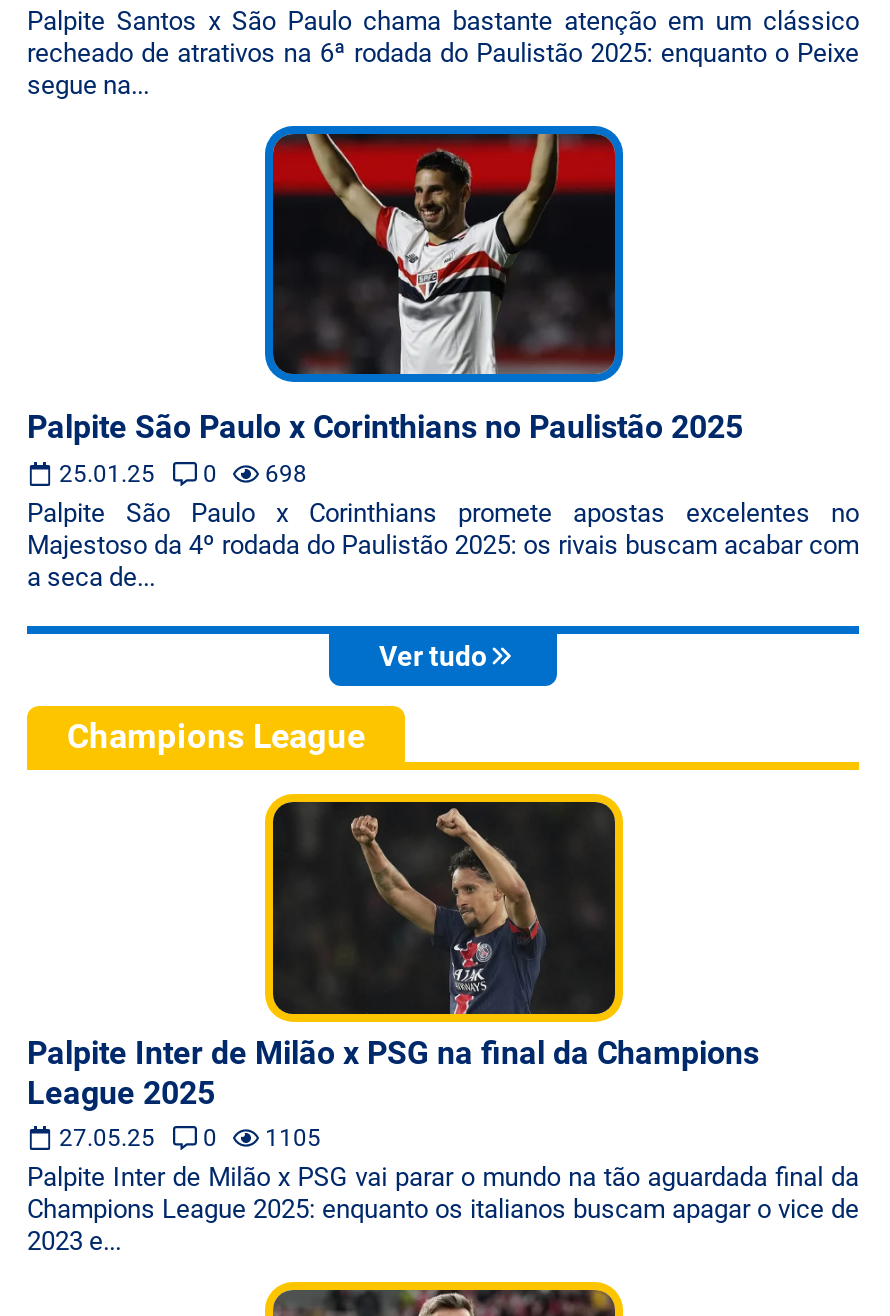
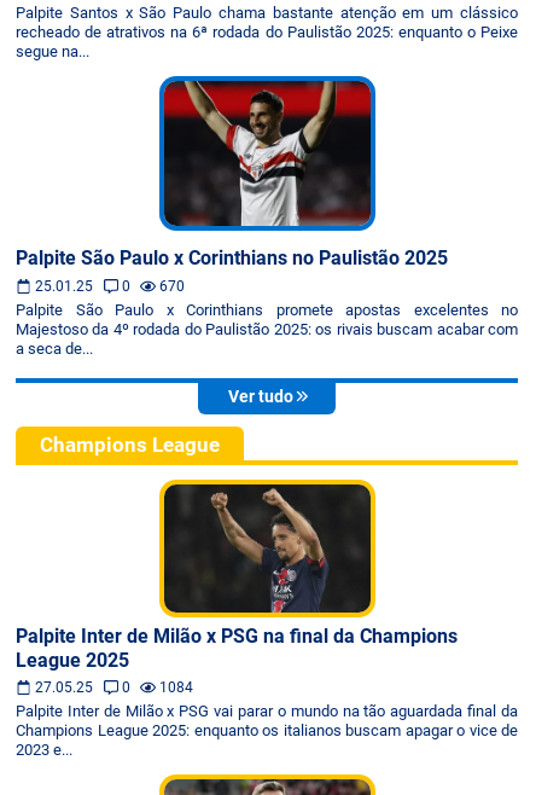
- 25.01.25 0 698
+ 25.01.25 0 670

- 27.05.25 0 1105
+ 27.05.25 0 1084
